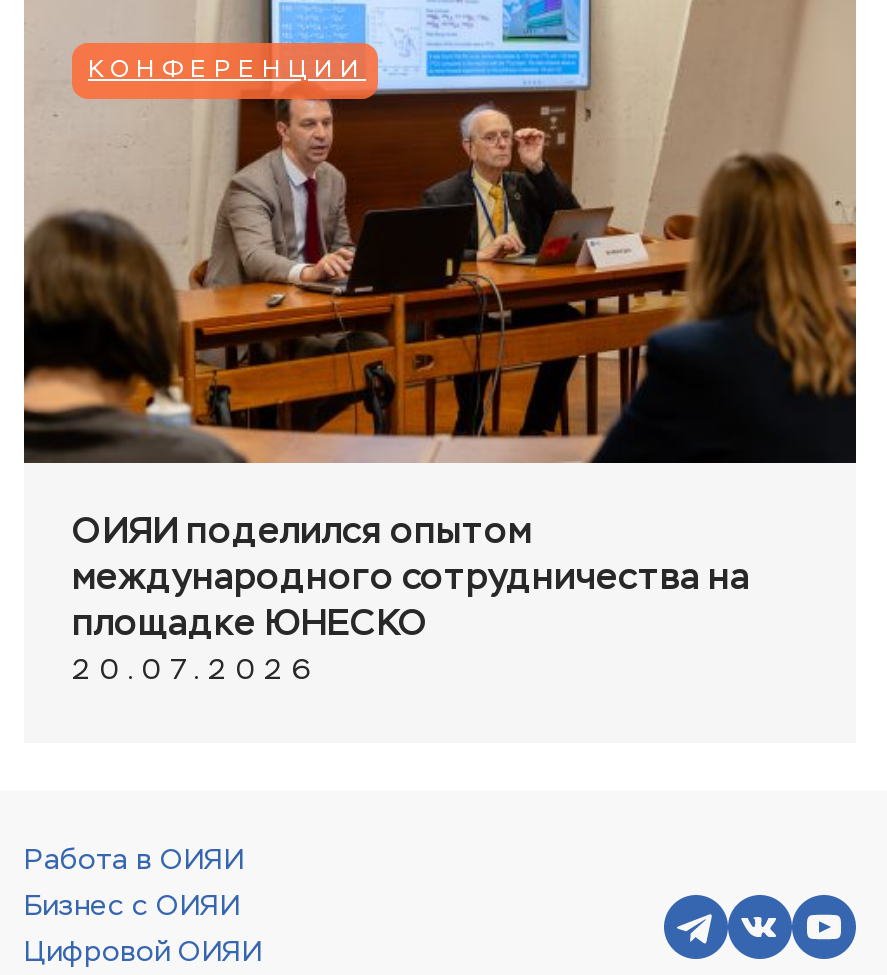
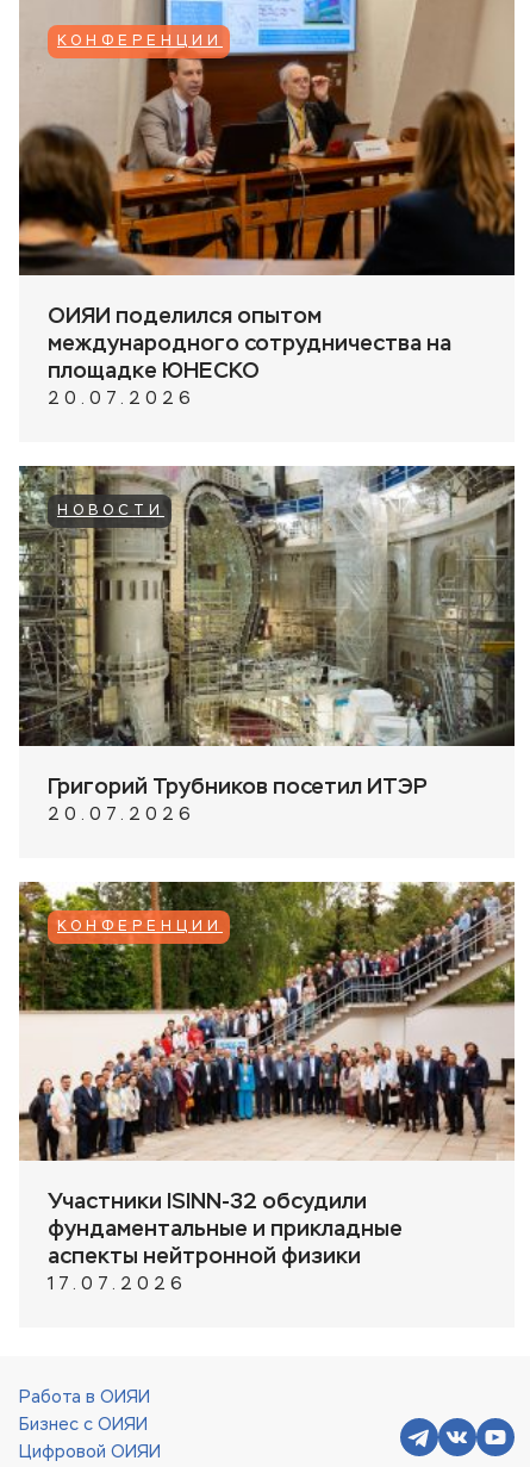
+ [image]
+ НОВОСТИ

+ [image]
+ КОНФЕРЕНЦИИ

+ Григорий Трубников посетил ИТЭР
+ 20.07.2026

+ Участники ISINN-32 обсудили
+ фундаментальные и прикладные
+ аспекты нейтронной физики
+ 17.07.2026
